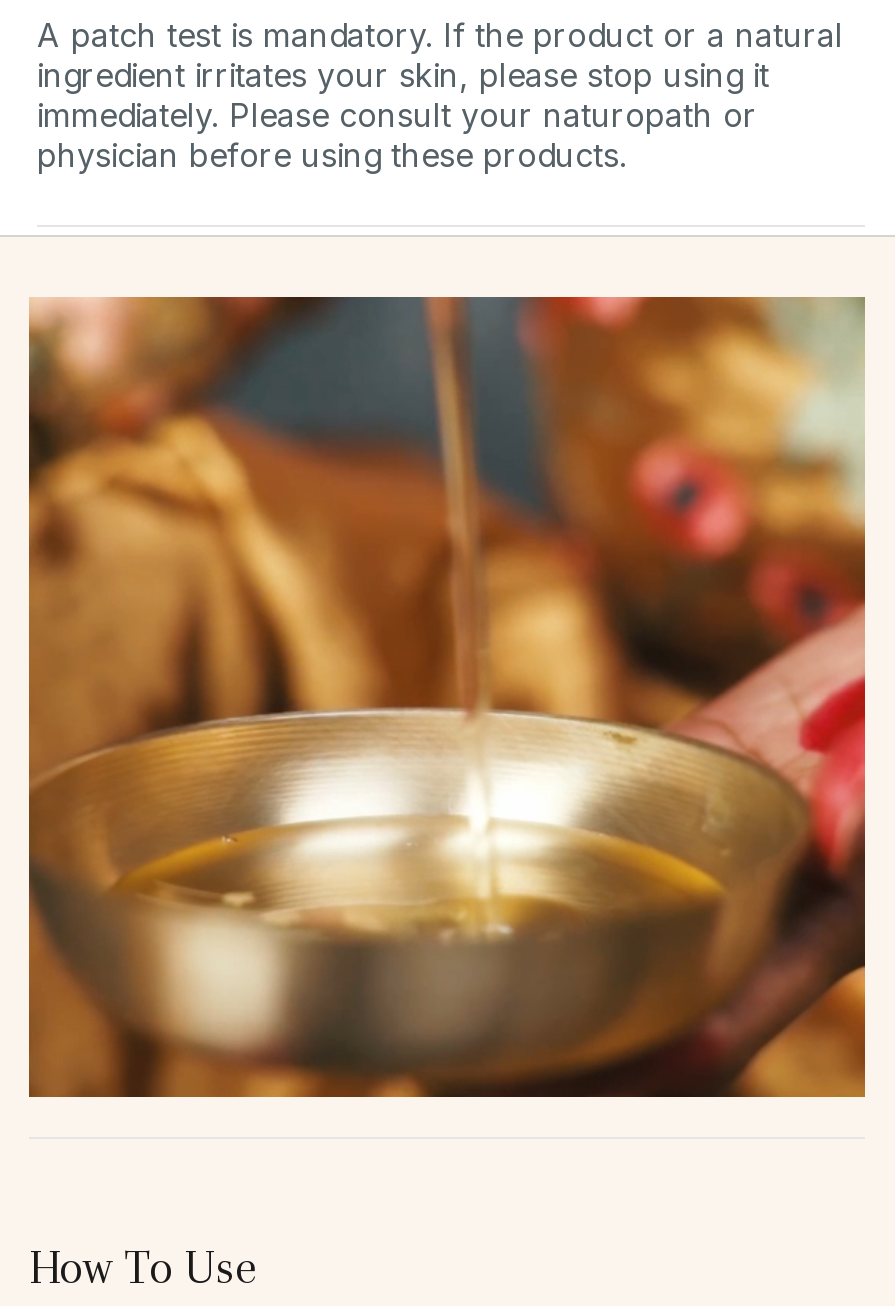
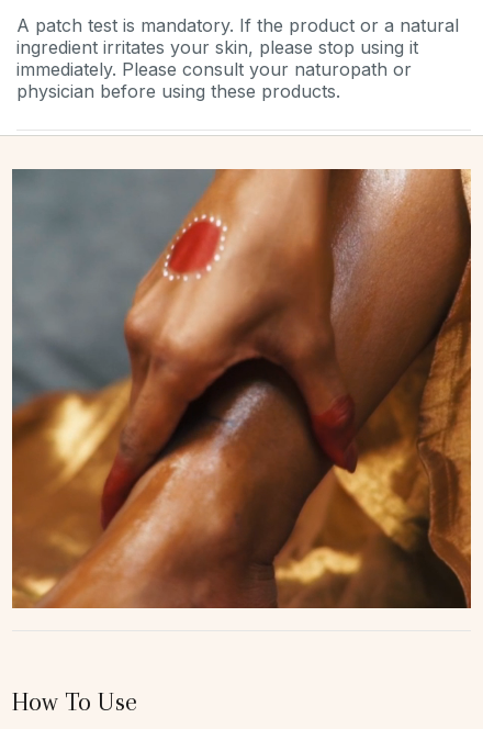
- [image]
+ [image]
